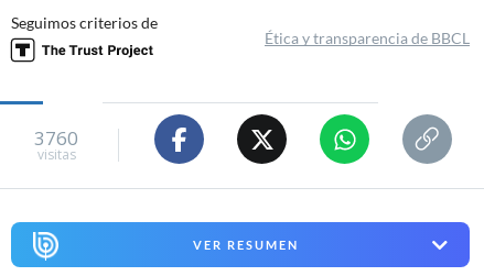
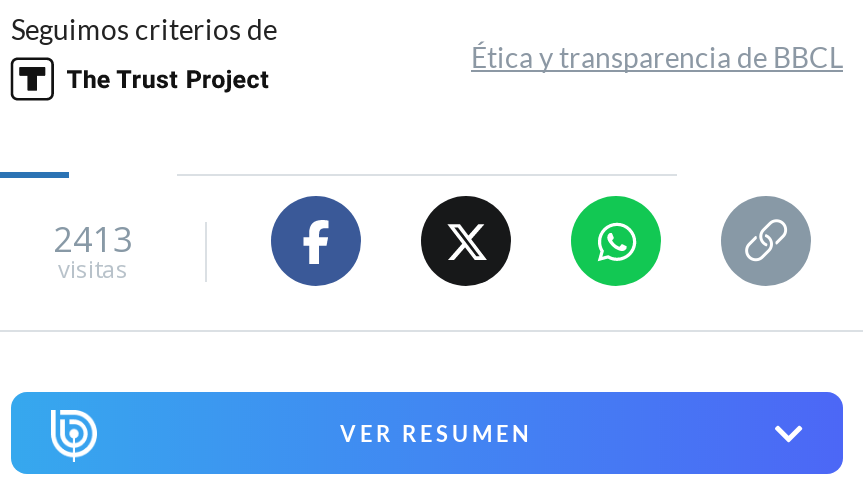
- 3760
+ 2413
